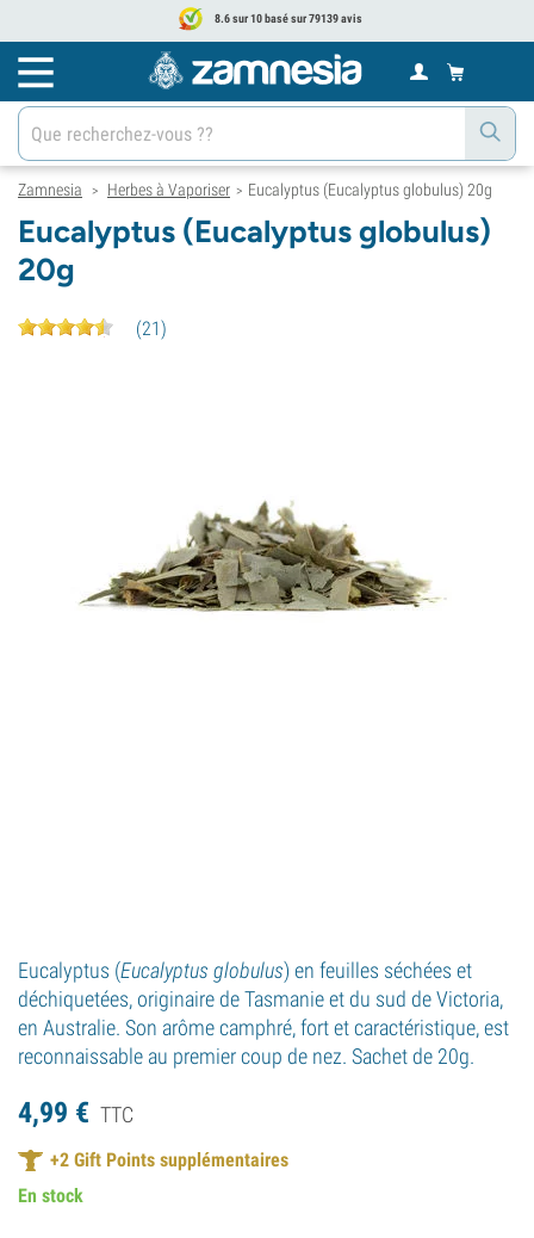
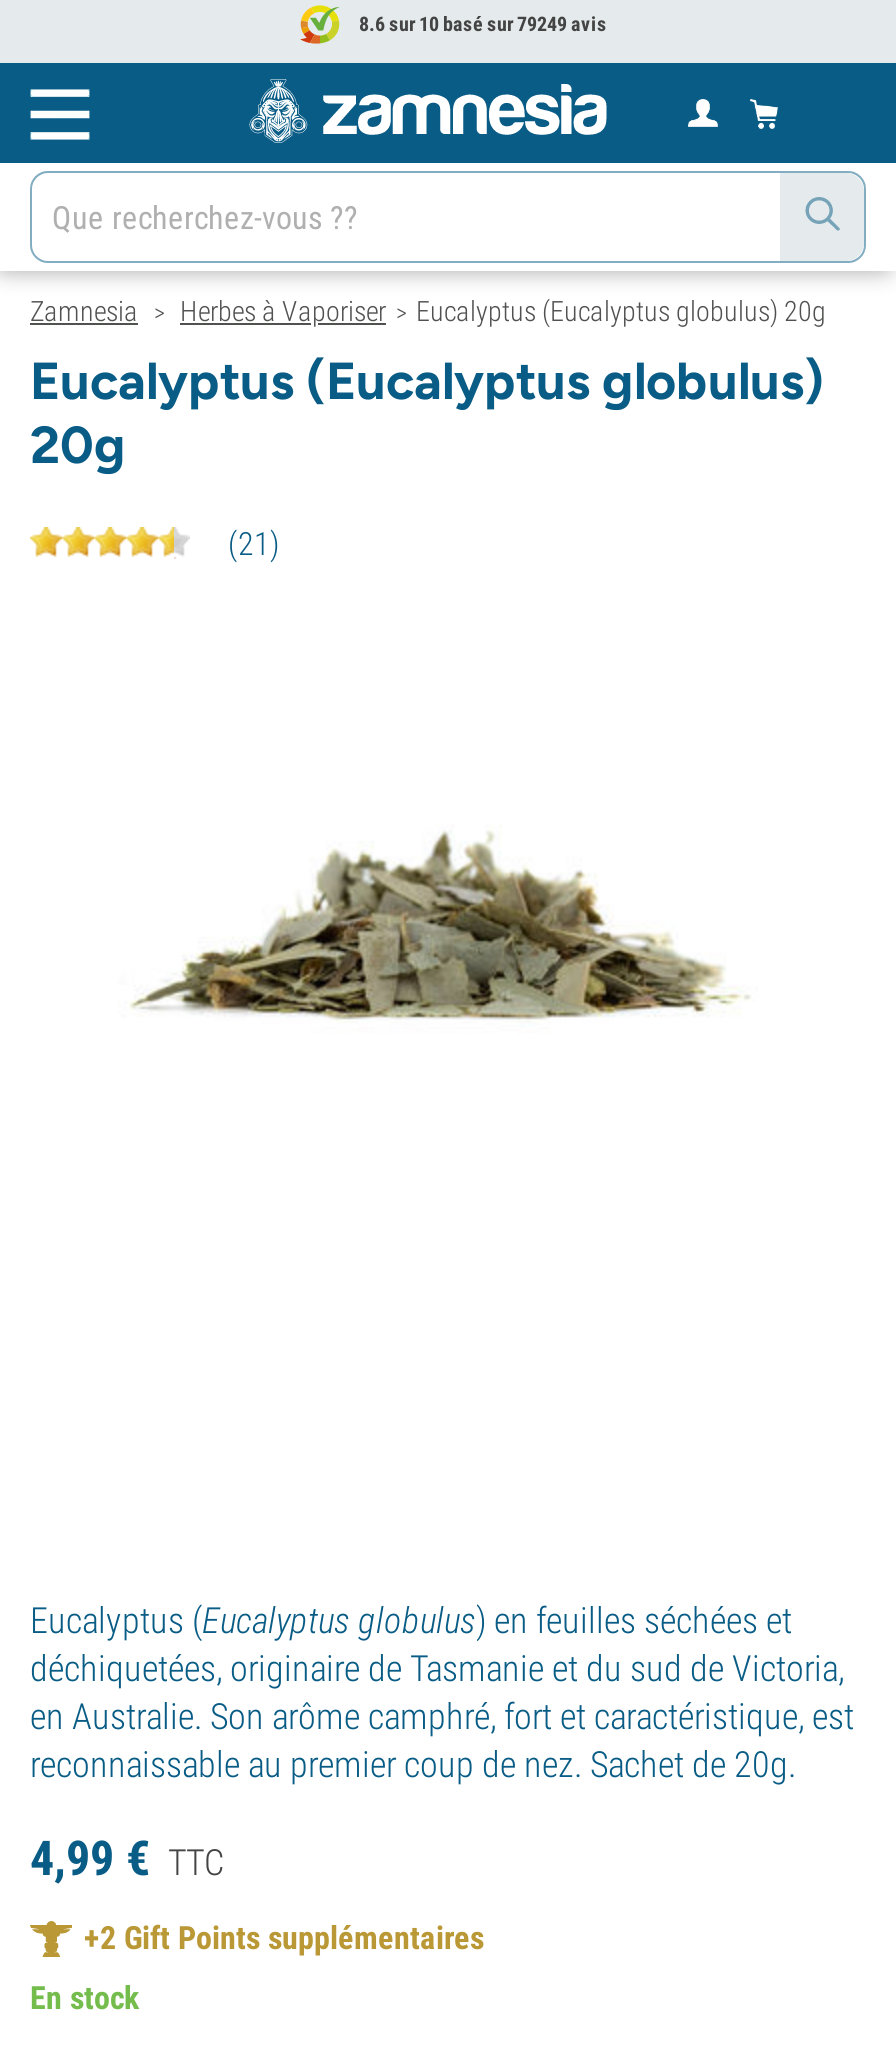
- 8.6 sur 10 basé sur 79139 avis
+ 8.6 sur 10 basé sur 79249 avis
